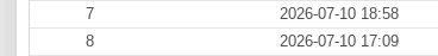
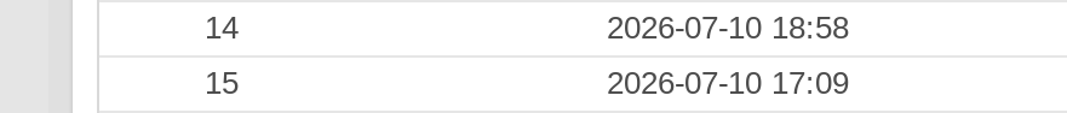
- 7
+ 14

- 8
+ 15
